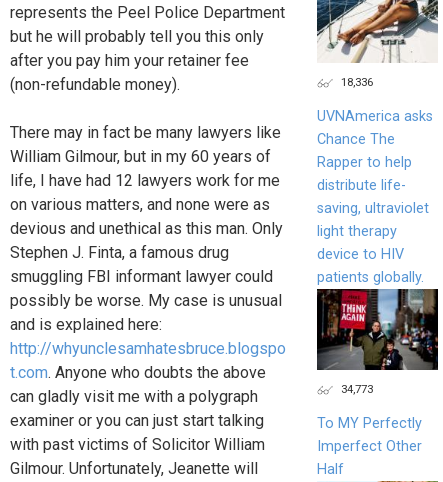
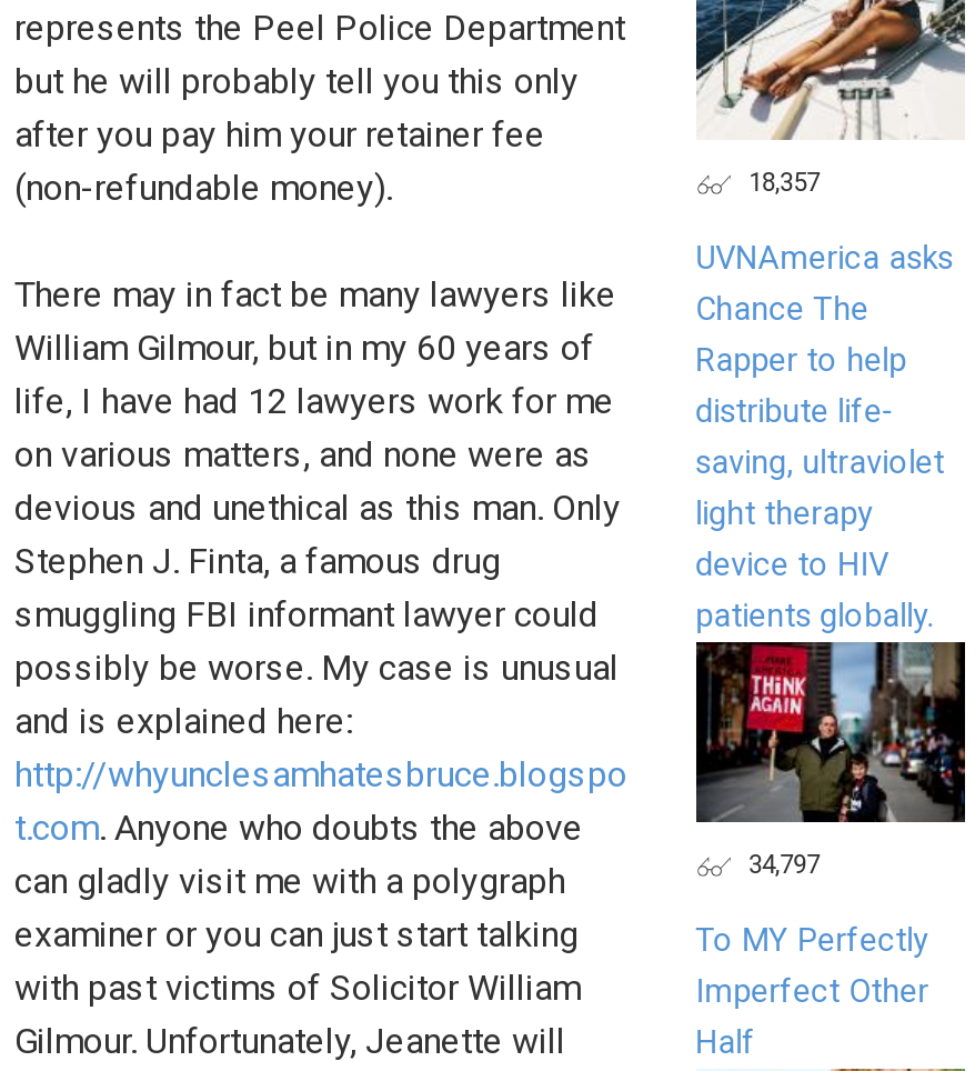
- 18,336
+ 18,357

- 34,773
+ 34,797
